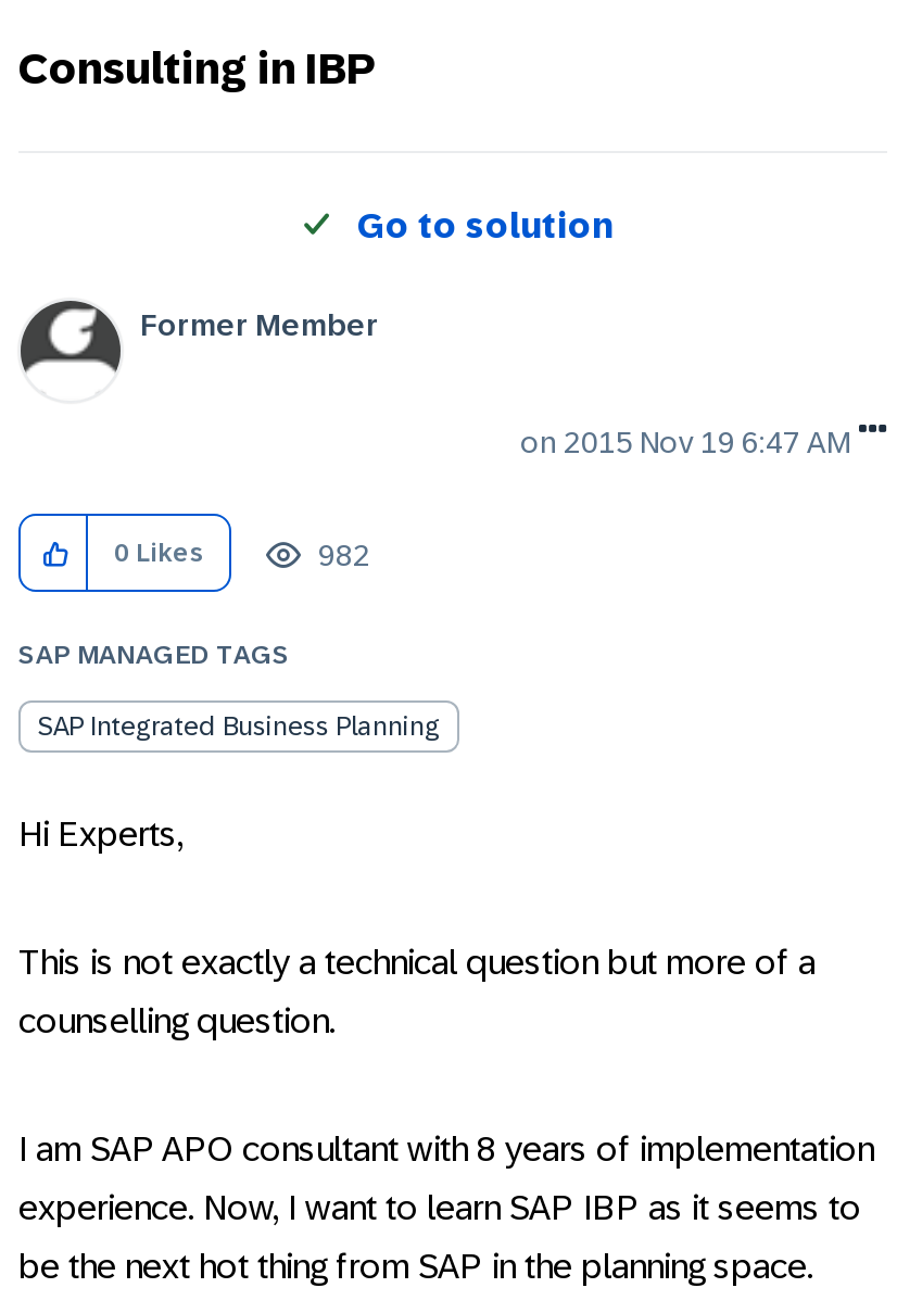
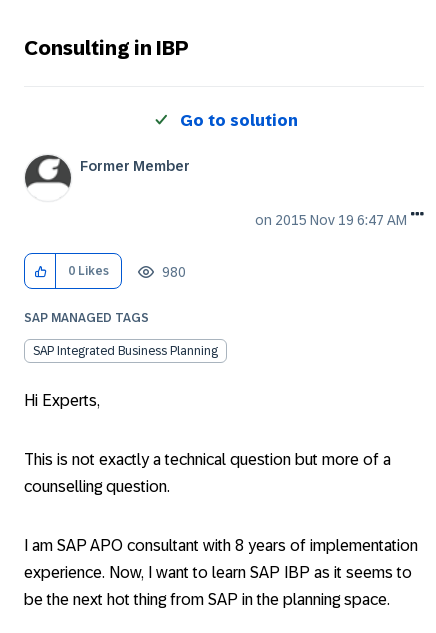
- 982
+ 980
